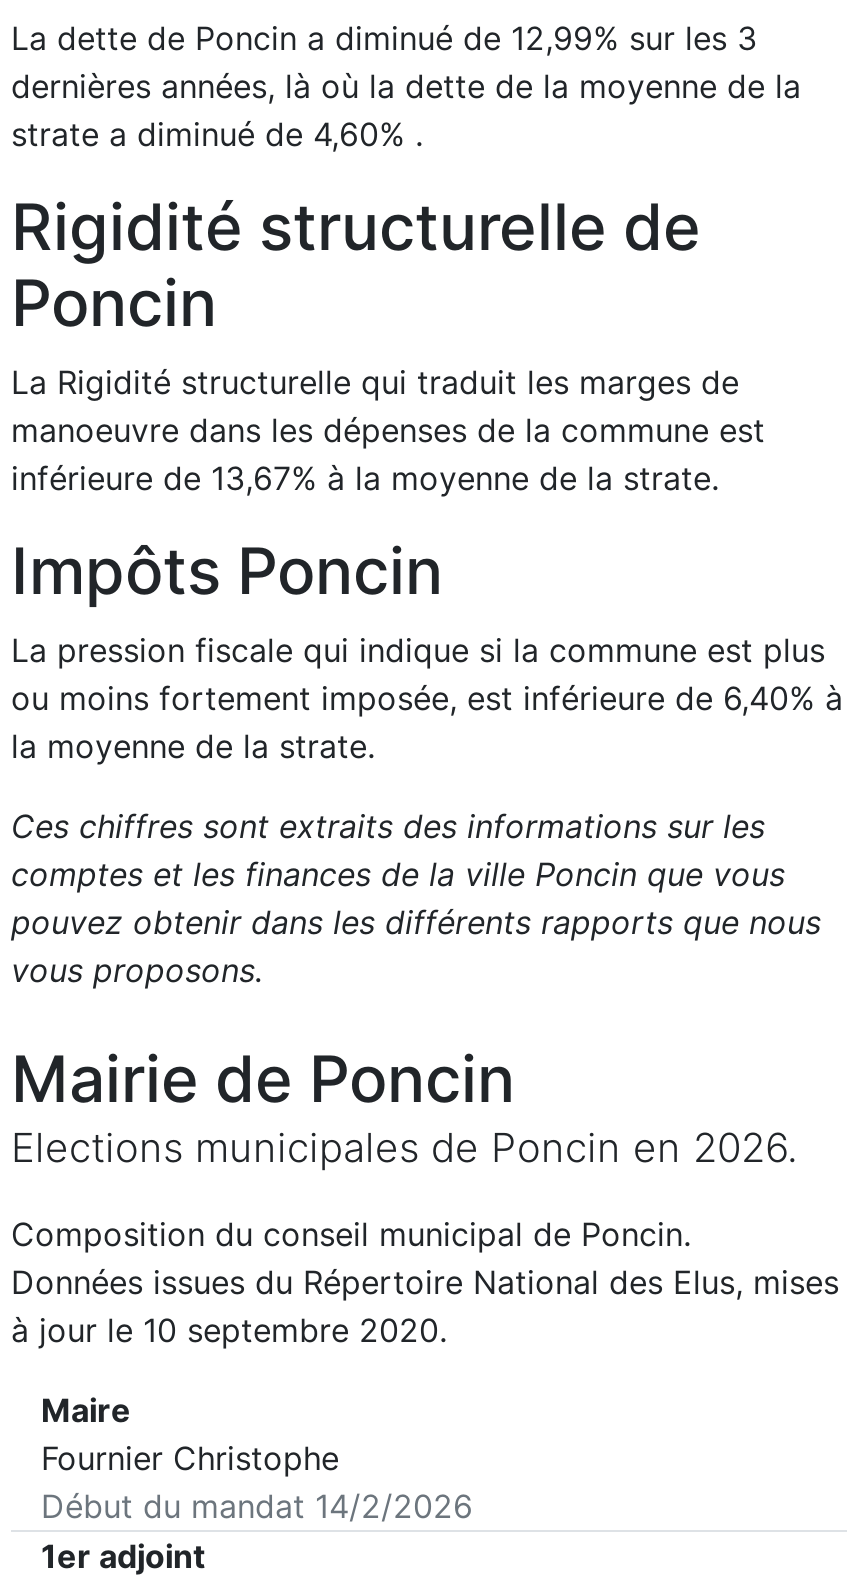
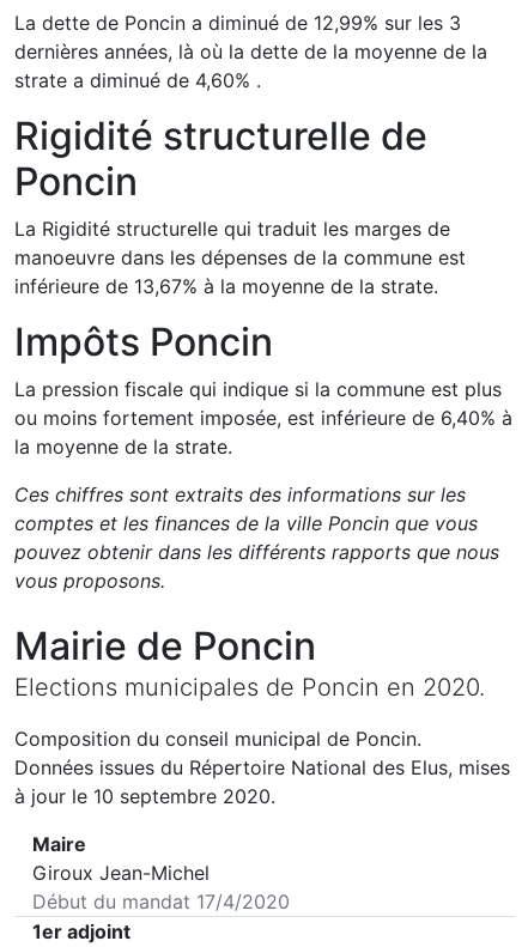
- Elections municipales de Poncin en 2026.
+ Elections municipales de Poncin en 2020.

- Fournier Christophe
- Début du mandat 14/2/2026
+ Giroux Jean-Michel
+ Début du mandat 17/4/2020
